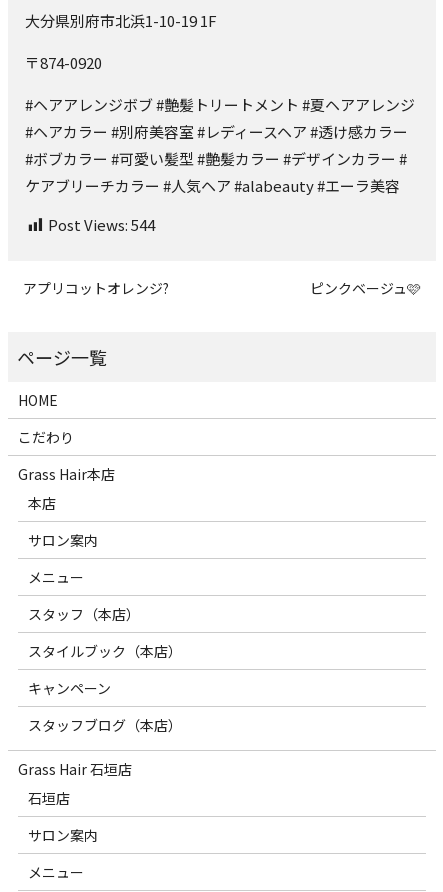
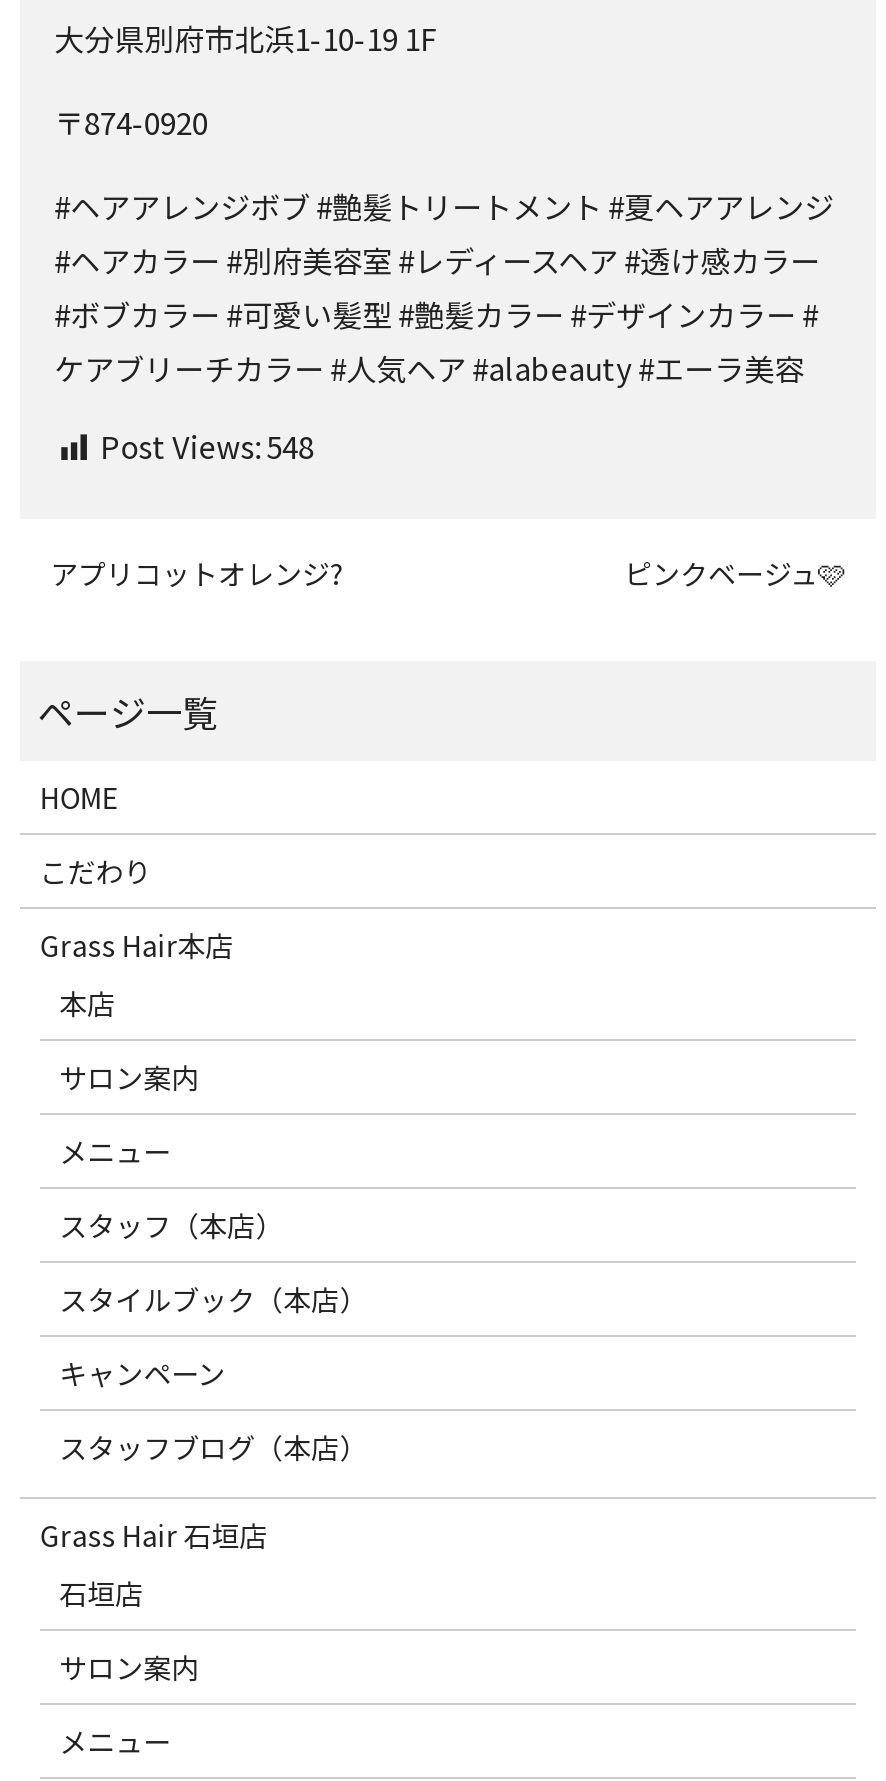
- Post Views: 544
+ Post Views: 548
